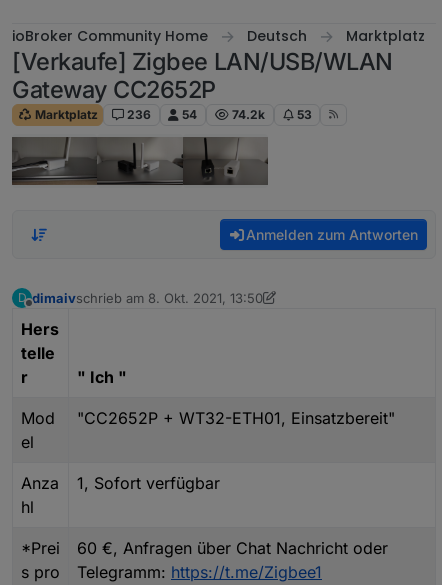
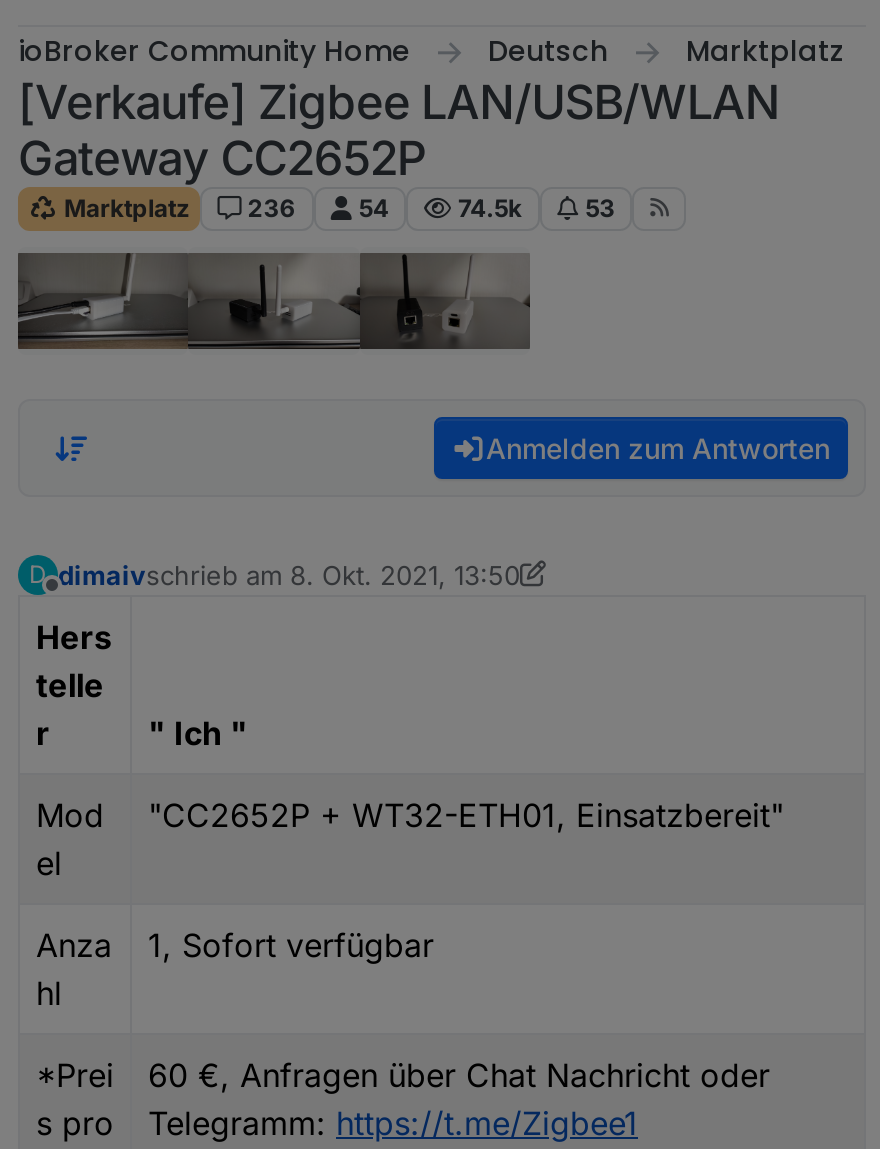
- 74.2k
+ 74.5k
